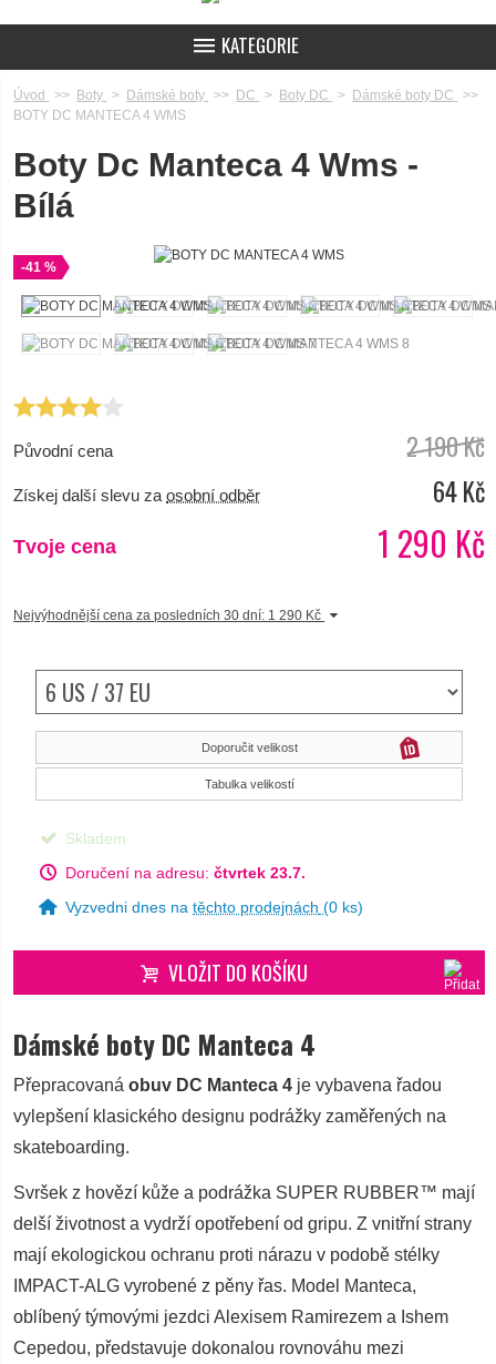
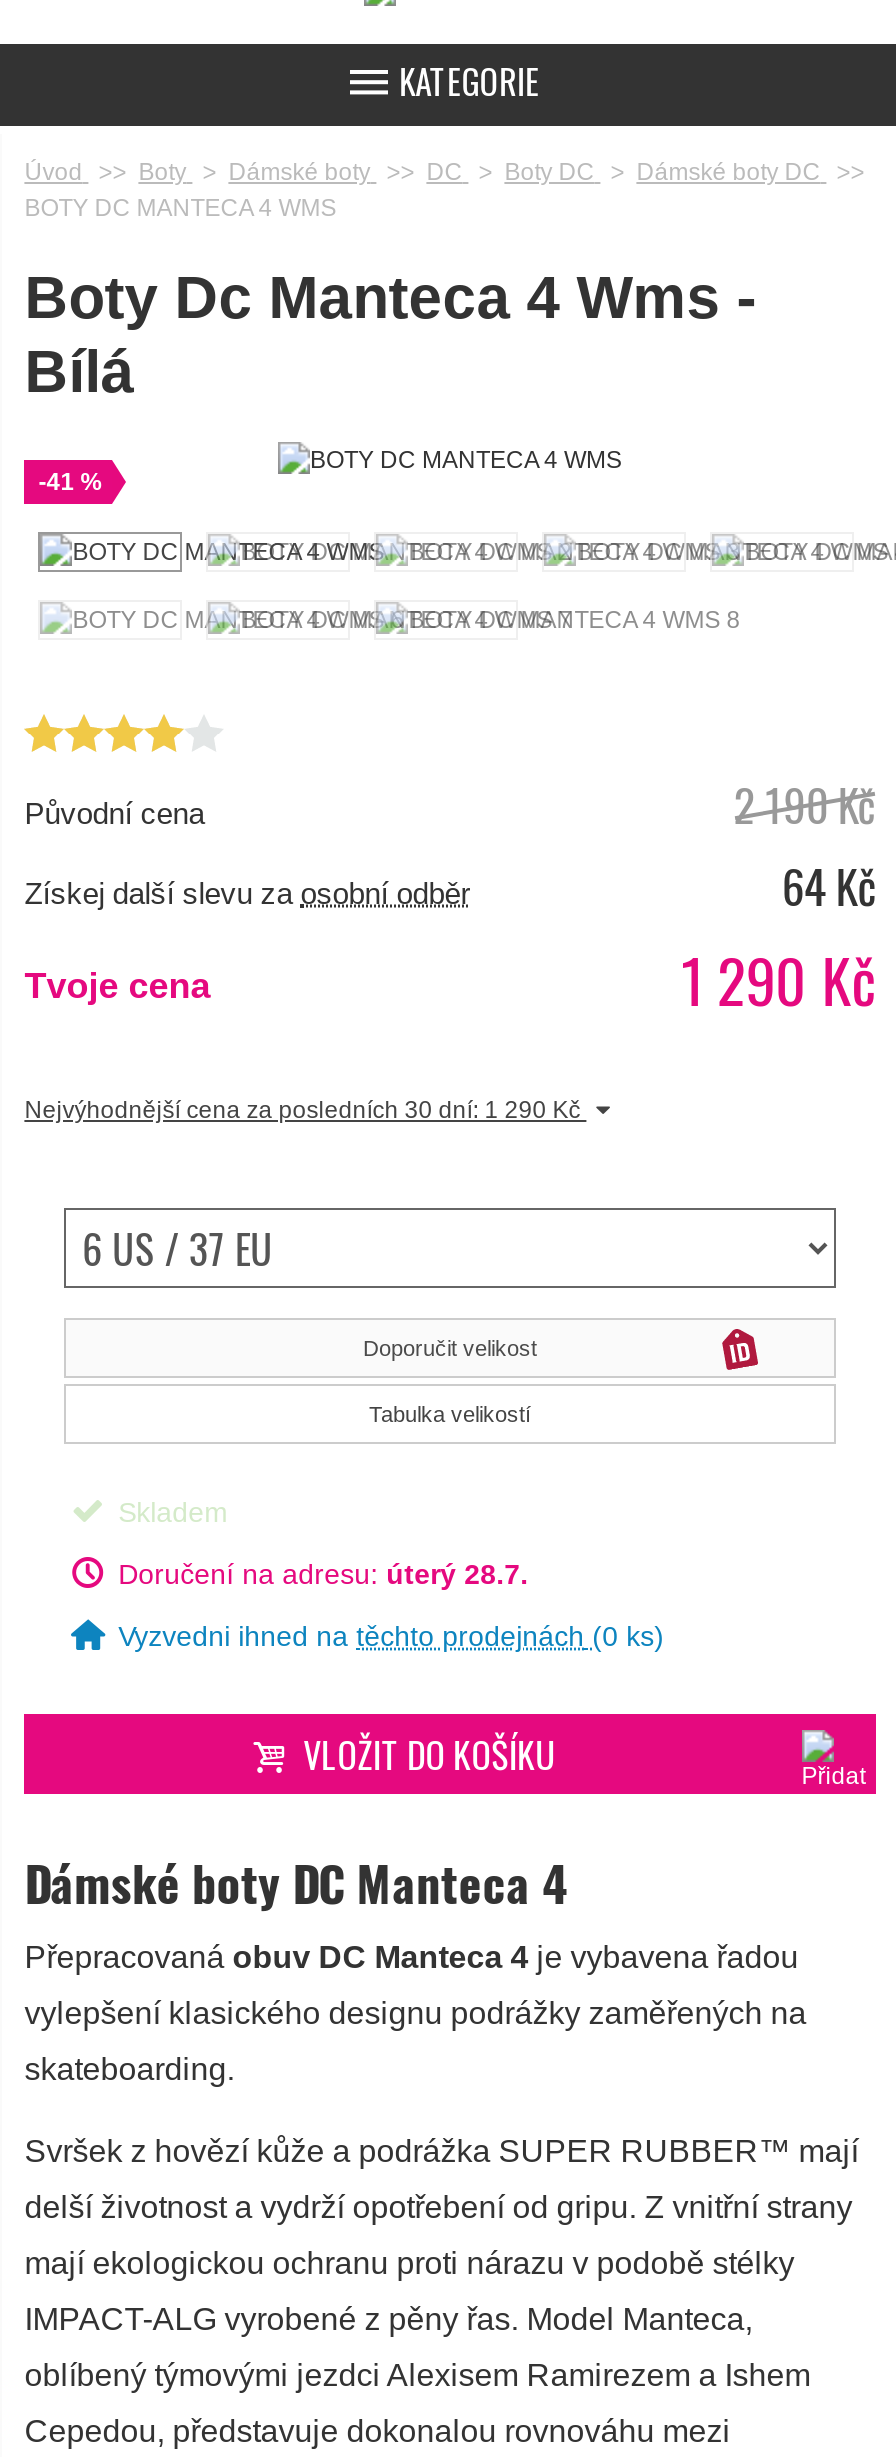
- Doručení na adresu: čtvrtek 23.7.
+ Doručení na adresu: úterý 28.7.

- Vyzvedni dnes na těchto prodejnách (0 ks)
+ Vyzvedni ihned na těchto prodejnách (0 ks)
